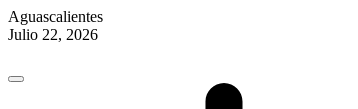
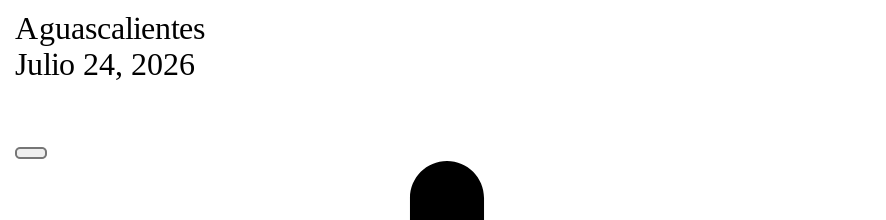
- Julio 22, 2026
+ Julio 24, 2026
